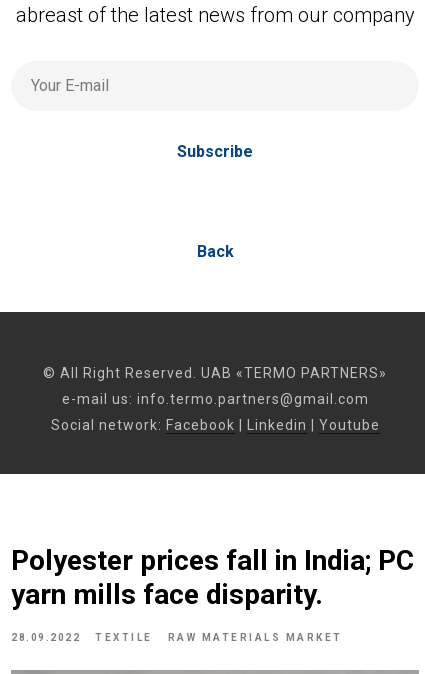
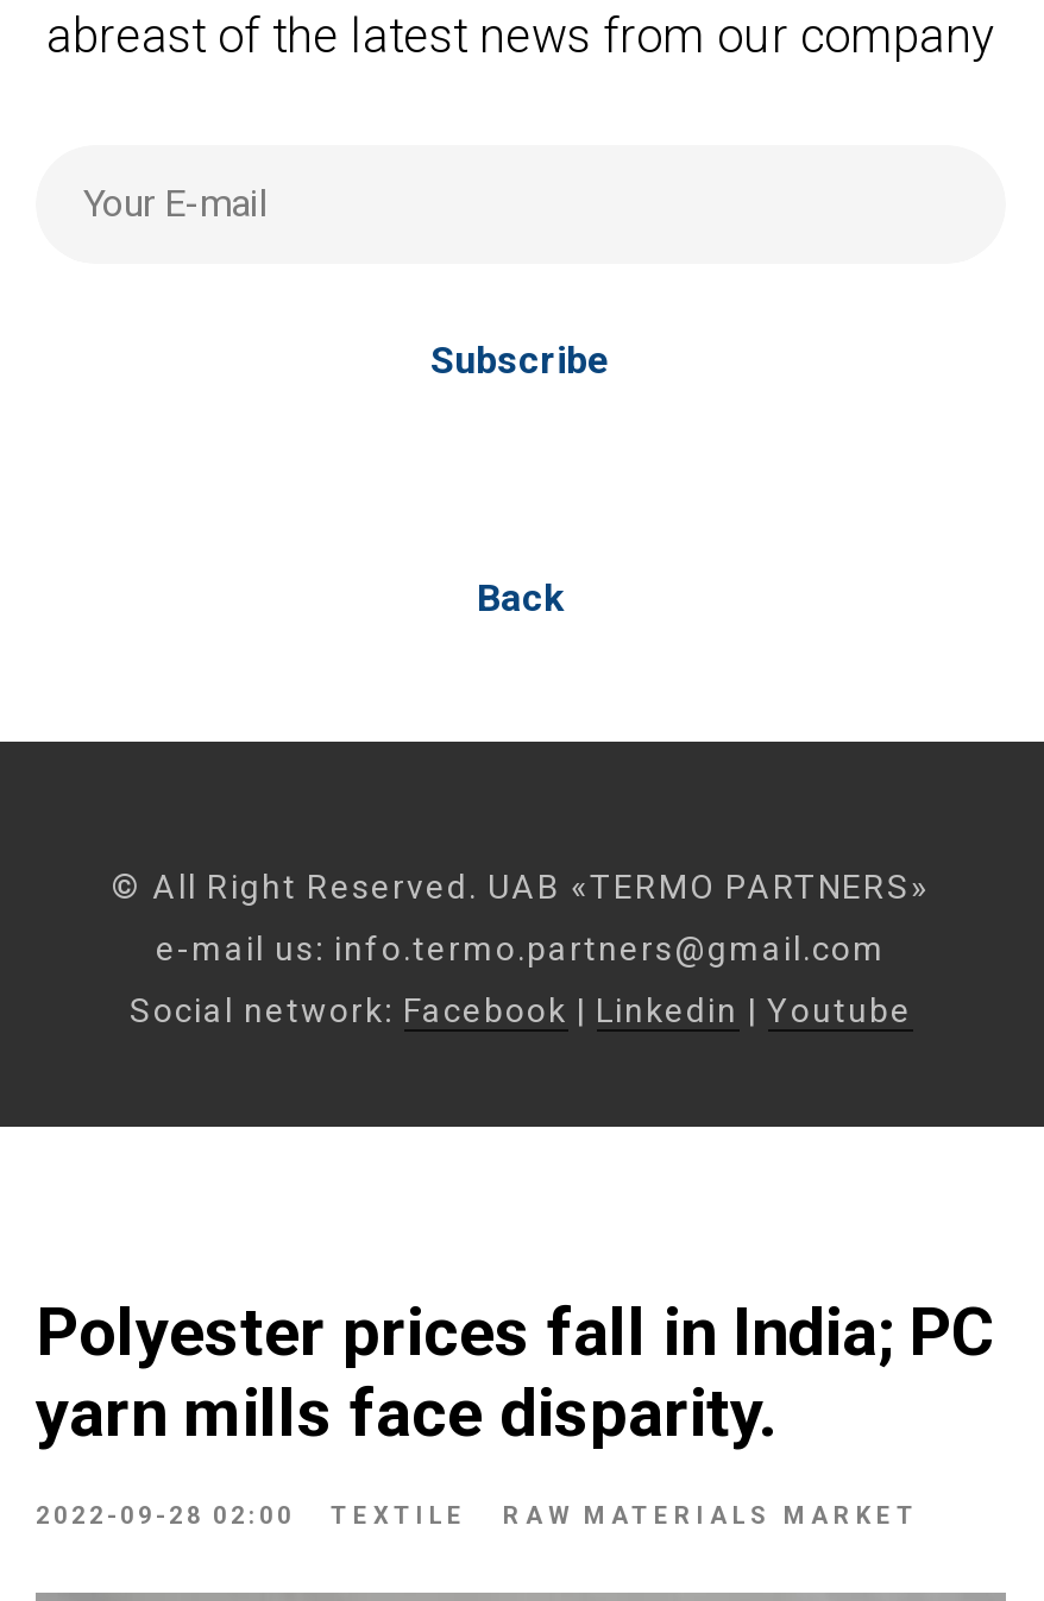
- 28.09.2022 TEXTILE RAW MATERIALS MARKET
+ 2022-09-28 02:00 TEXTILE RAW MATERIALS MARKET
